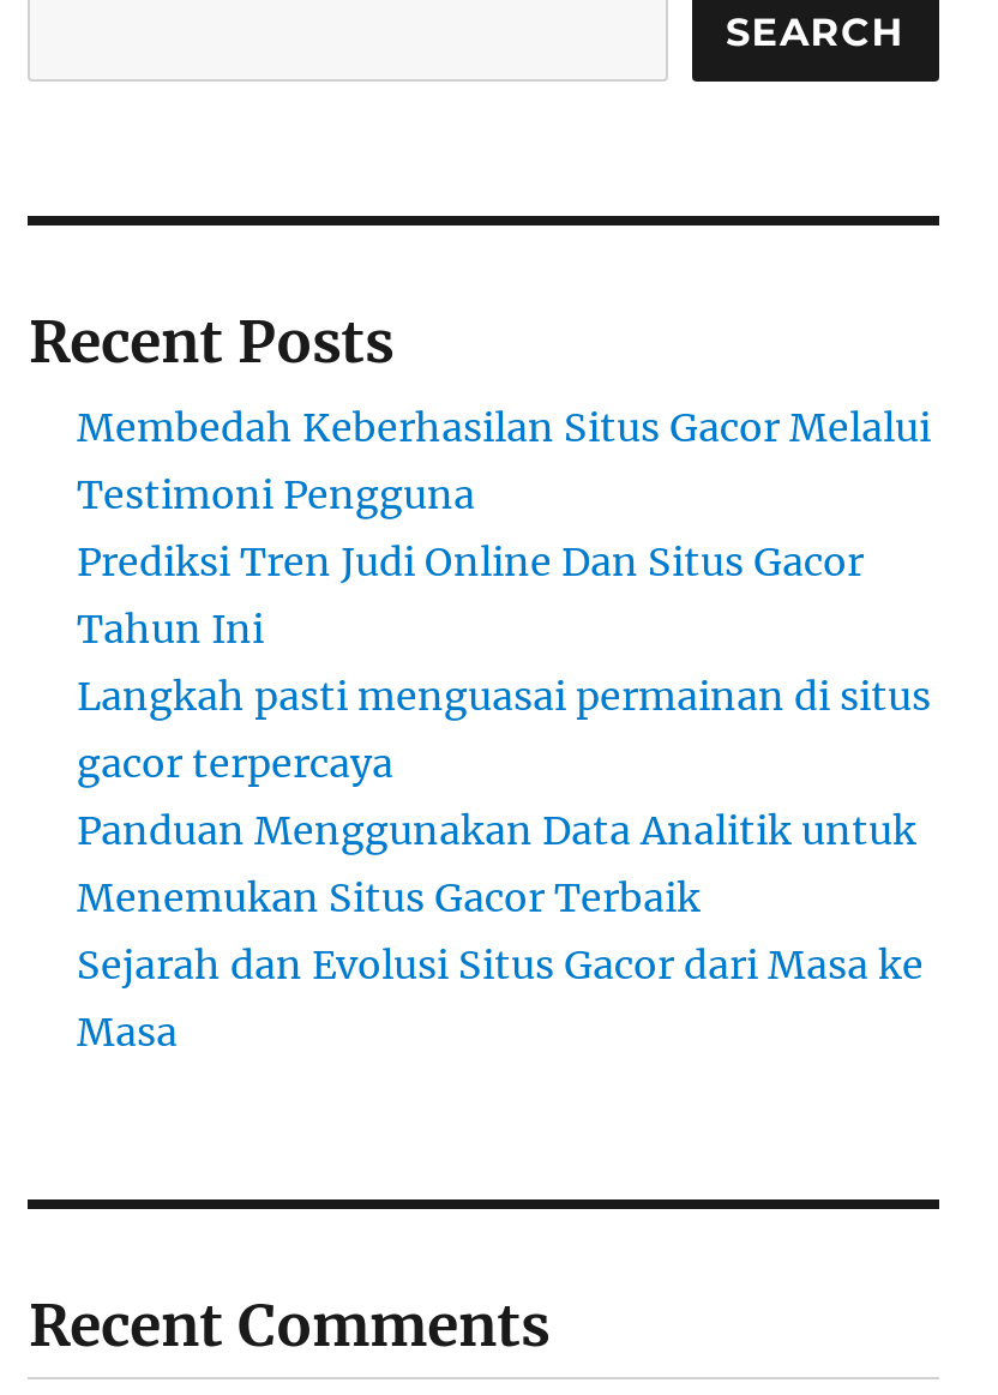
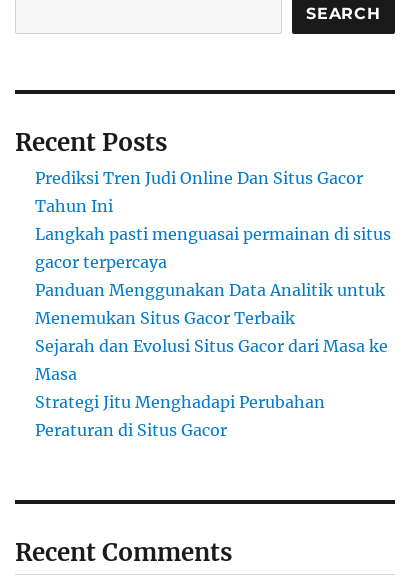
- Membedah Keberhasilan Situs Gacor Melalui
- Testimoni Pengguna

moved up: Prediksi Tren Judi Online Dan Situs Gacor | Tahun Ini | Langkah pasti menguasai permainan di situs | gacor terpercaya | Panduan Menggunakan Data Analitik untuk | Menemukan Situs Gacor Terbaik | Sejarah dan Evolusi Situs Gacor dari Masa ke | Masa

+ Strategi Jitu Menghadapi Perubahan
+ Peraturan di Situs Gacor
